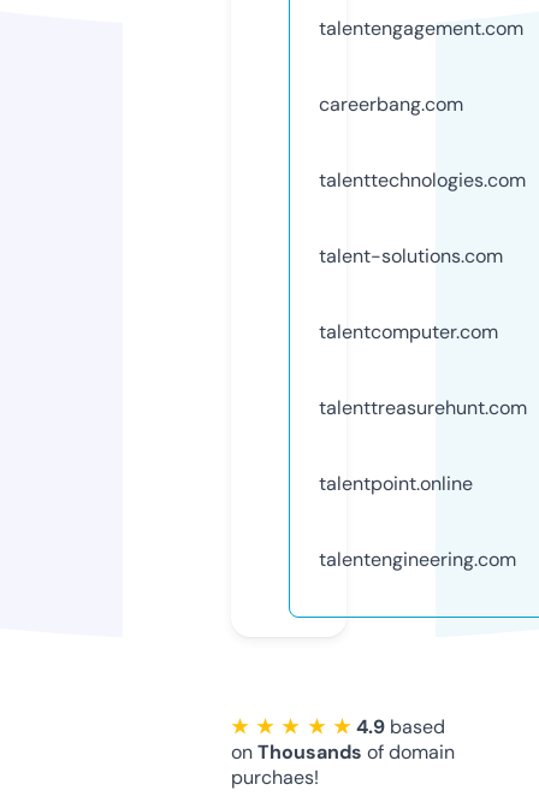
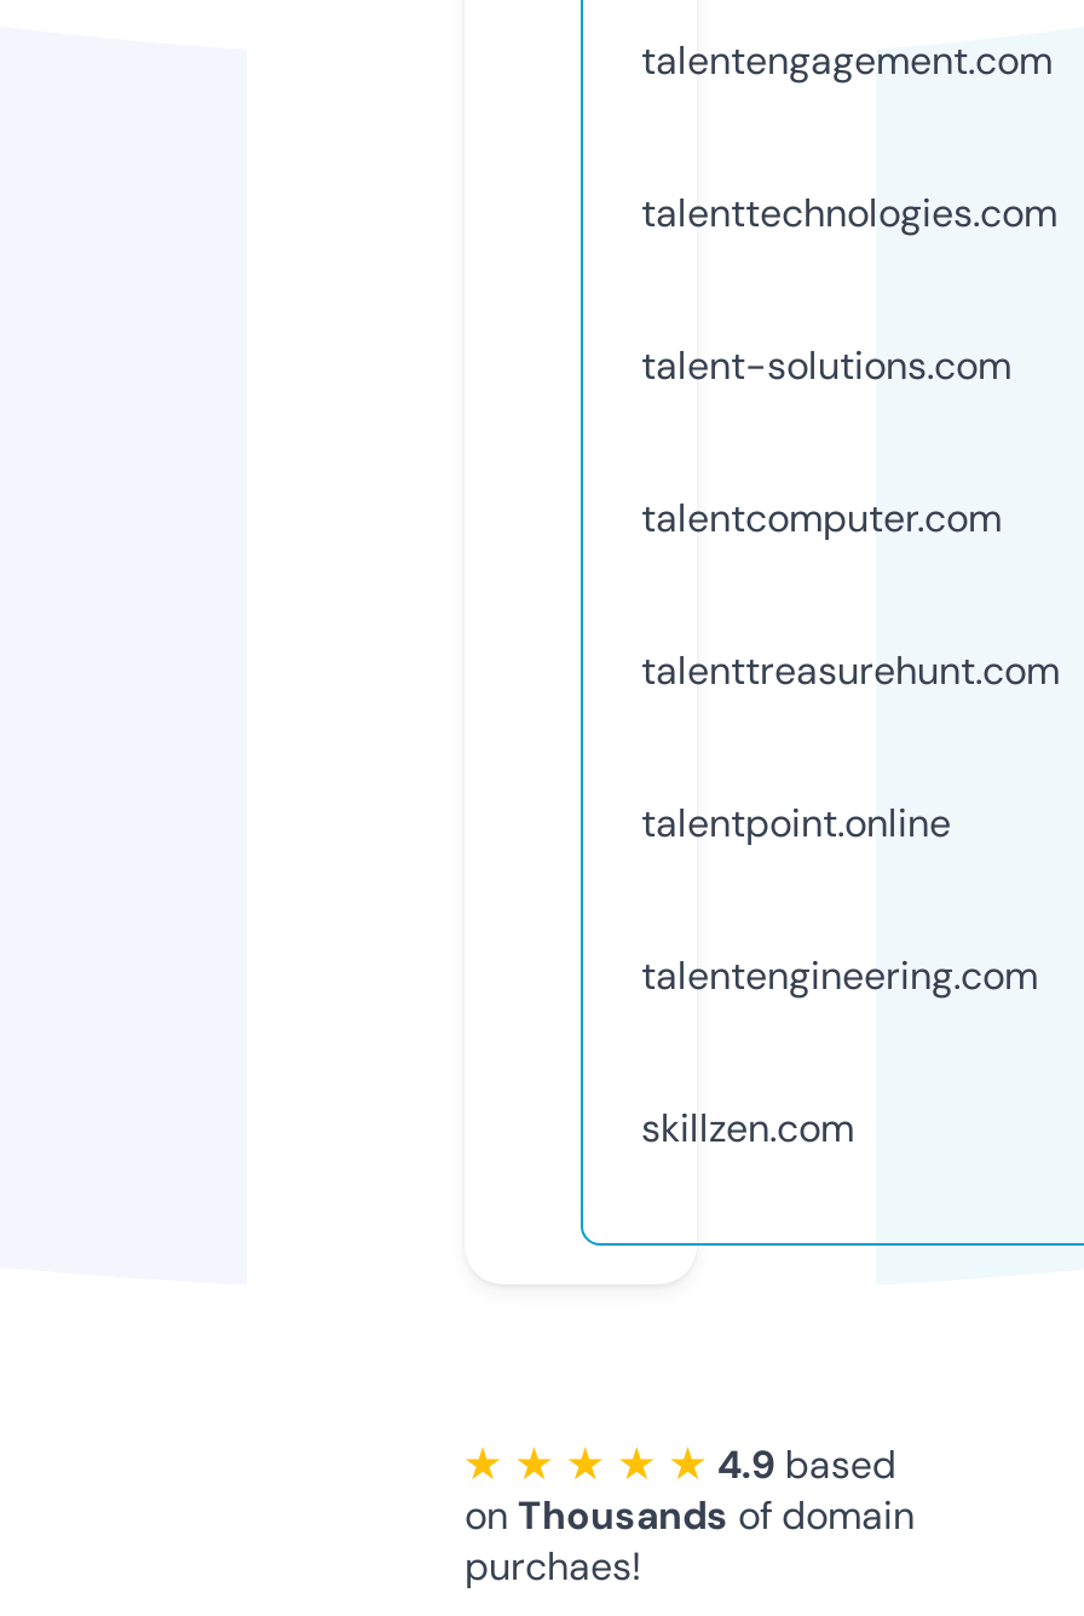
- careerbang.com

moved up: talenttechnologies.com | talent-solutions.com | talentcomputer.com | talenttreasurehunt.com | talentpoint.online | talentengineering.com

+ skillzen.com
